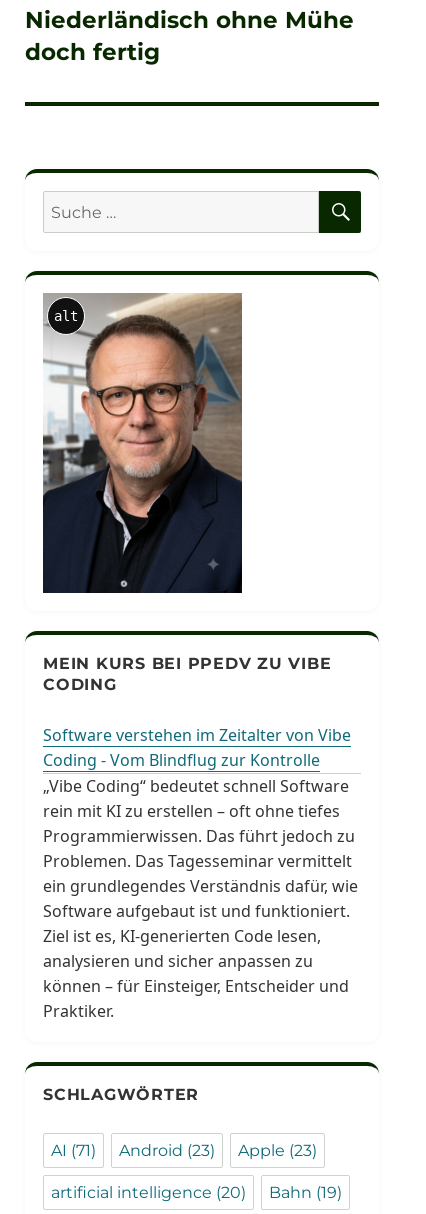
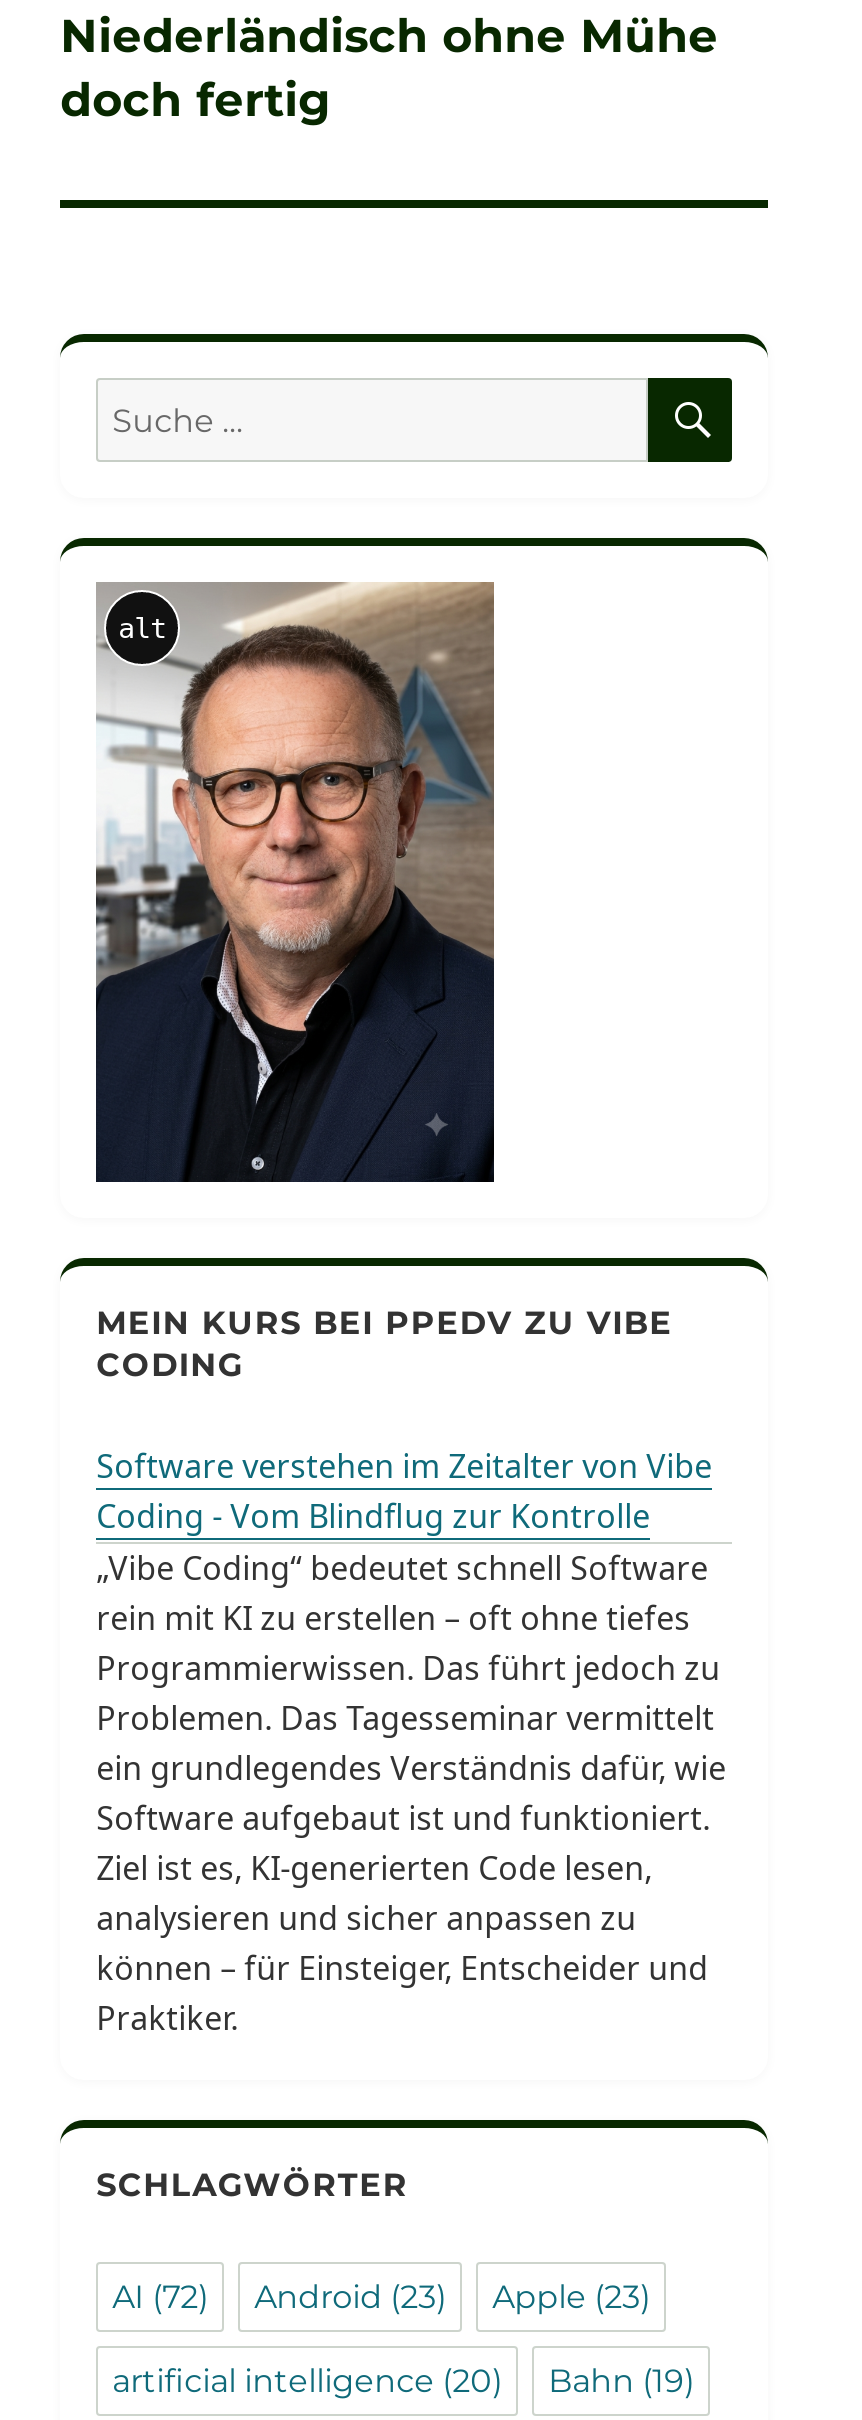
- AI (71) Android (23) Apple (23)
+ AI (72) Android (23) Apple (23)
